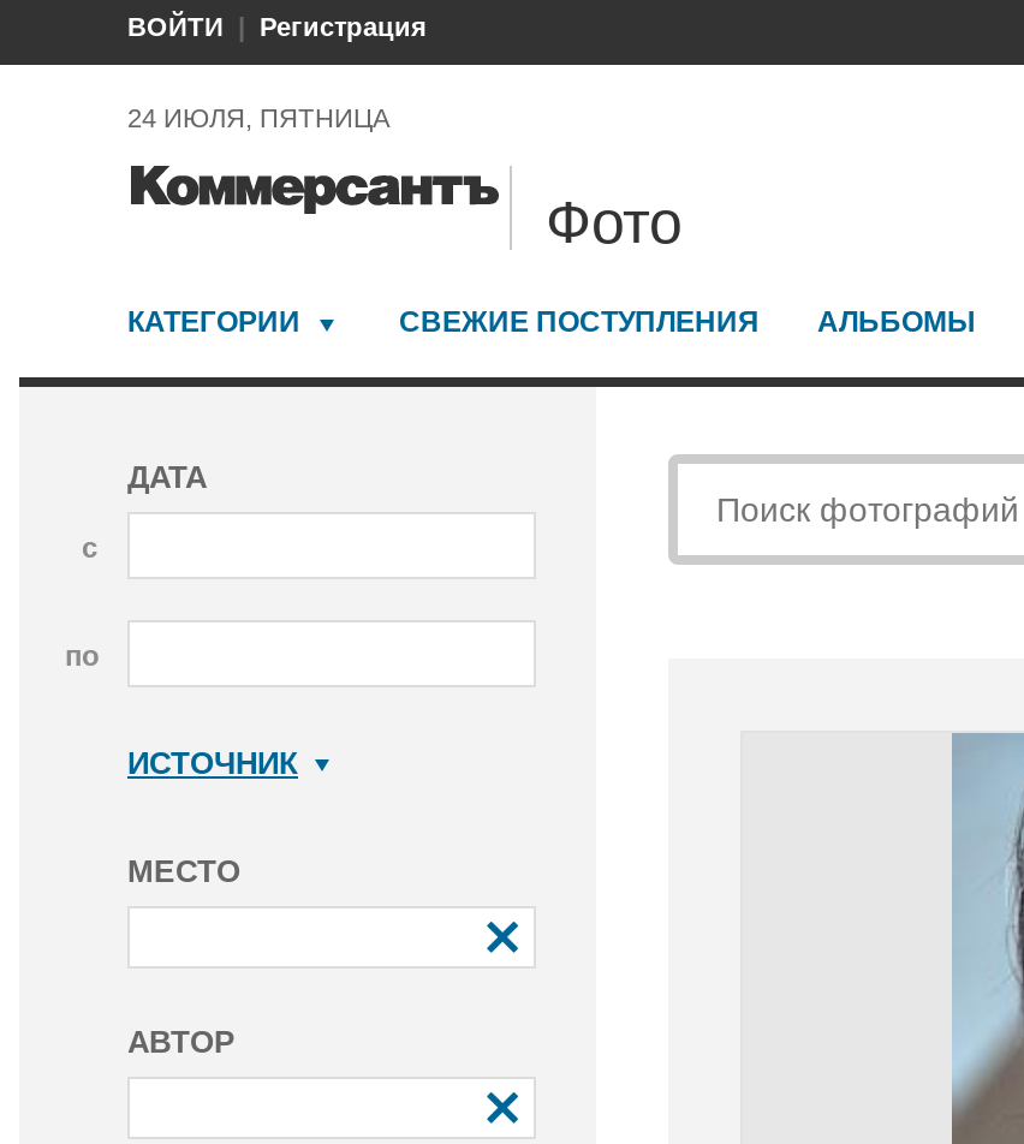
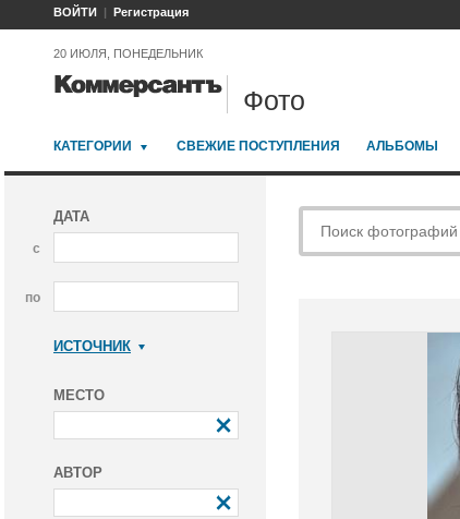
- 24 ИЮЛЯ, ПЯТНИЦА
+ 20 ИЮЛЯ, ПОНЕДЕЛЬНИК
